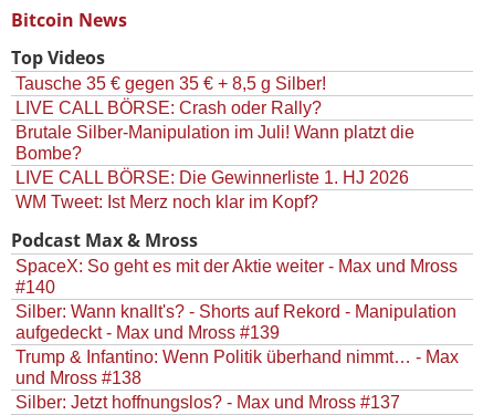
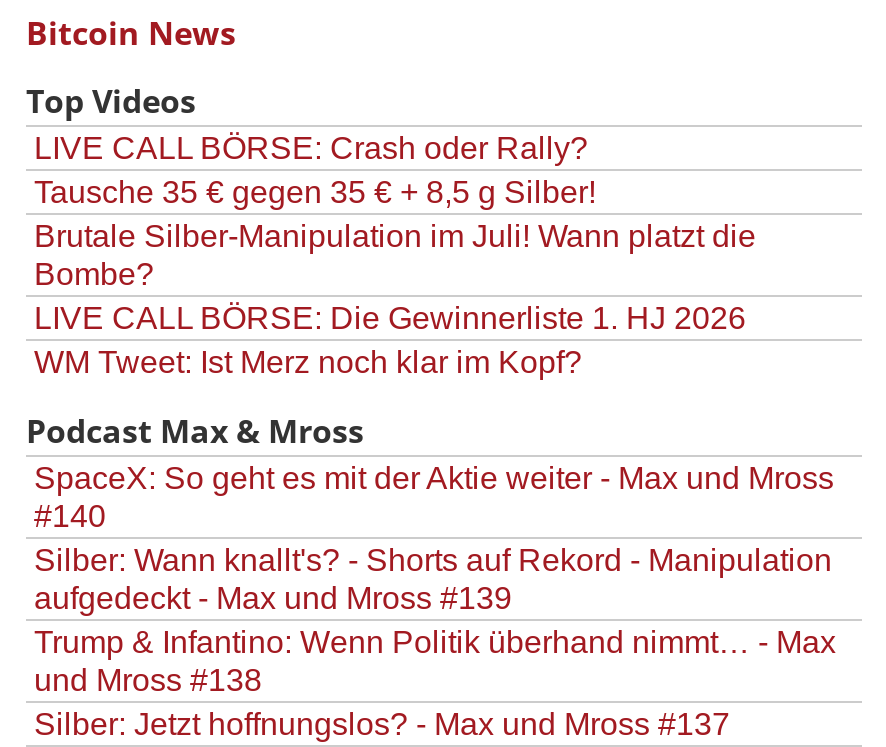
moved down: Tausche 35 € gegen 35 € + 8,5 g Silber!

moved up: LIVE CALL BÖRSE: Crash oder Rally?
